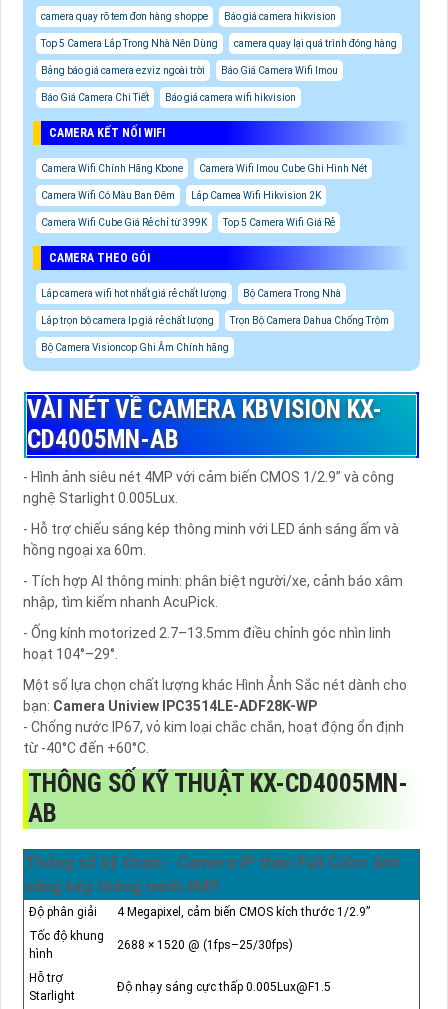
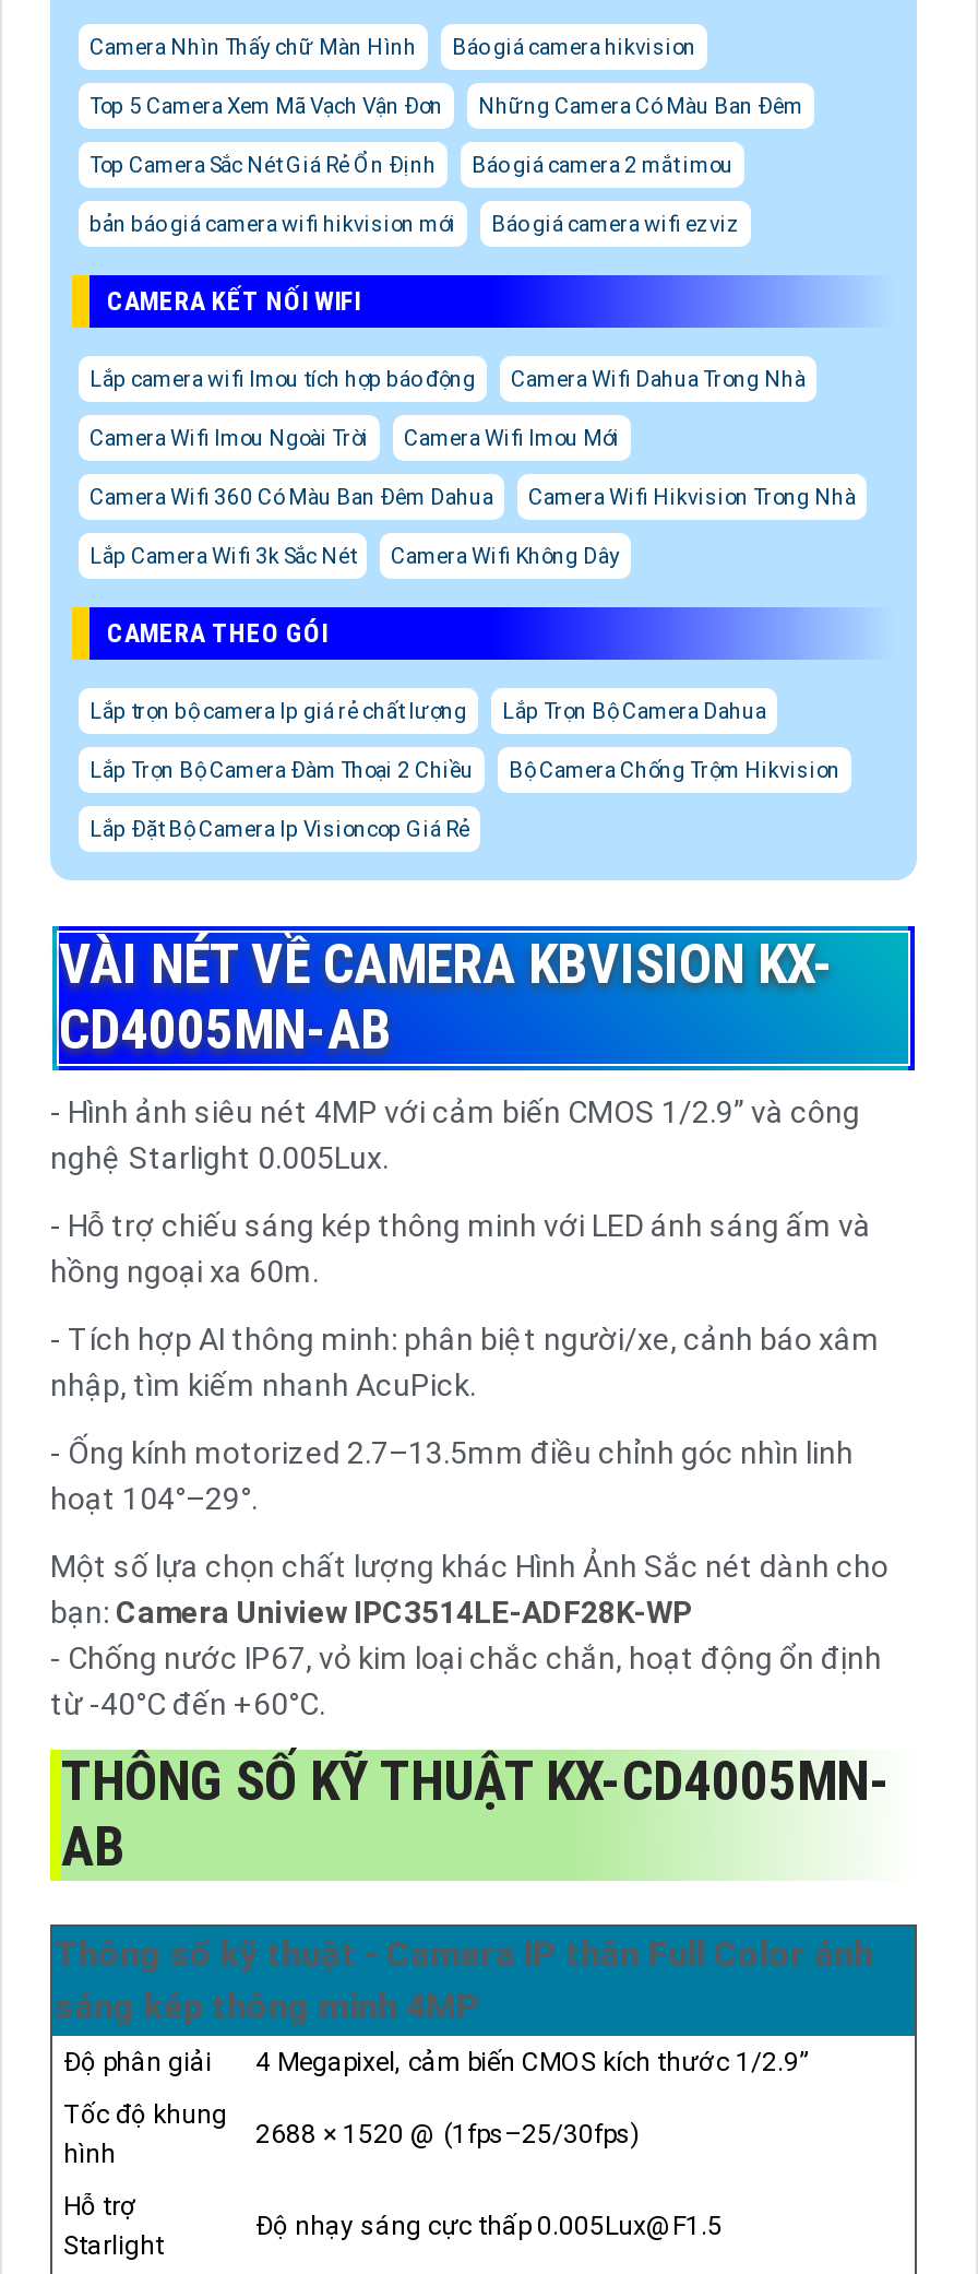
- camera quay rõ tem đơn hàng shoppe
+ Camera Nhìn Thấy chữ Màn Hình

- Top 5 Camera Lắp Trong Nhà Nên Dùng
- camera quay lại quá trình đóng hàng
+ Top 5 Camera Xem Mã Vạch Vận Đơn
+ Những Camera Có Màu Ban Đêm

- Bảng báo giá camera ezviz ngoài trời
- Báo Giá Camera Wifi Imou
+ Top Camera Sắc Nét Giá Rẻ Ổn Định
+ Báo giá camera 2 mắt imou

- Báo Giá Camera Chi Tiết
- Báo giá camera wifi hikvision
+ bản báo giá camera wifi hikvision mới
+ Báo giá camera wifi ezviz

- Camera Wifi Chính Hãng Kbone
- Camera Wifi Imou Cube Ghi Hình Nét
- Camera Wifi Có Màu Ban Đêm
- Lắp Camea Wifi Hikvision 2K
- Camera Wifi Cube Giá Rẻ chỉ từ 399K
- Top 5 Camera Wifi Giá Rẻ
+ Lắp camera wifi Imou tích hợp báo động
+ Camera Wifi Dahua Trong Nhà
+ Camera Wifi Imou Ngoài Trời
+ Camera Wifi Imou Mới
+ Camera Wifi 360 Có Màu Ban Đêm Dahua
+ Camera Wifi Hikvision Trong Nhà
+ Lắp Camera Wifi 3k Sắc Nét
+ Camera Wifi Không Dây

- Lắp camera wifi hot nhất giá rẻ chất lượng
- Bộ Camera Trong Nhà

- Trọn Bộ Camera Dahua Chống Trộm
- Bộ Camera Visioncop Ghi Âm Chính hãng
+ Lắp Trọn Bộ Camera Dahua
+ Lắp Trọn Bộ Camera Đàm Thoại 2 Chiều
+ Bộ Camera Chống Trộm Hikvision
+ Lắp Đặt Bộ Camera Ip Visioncop Giá Rẻ
